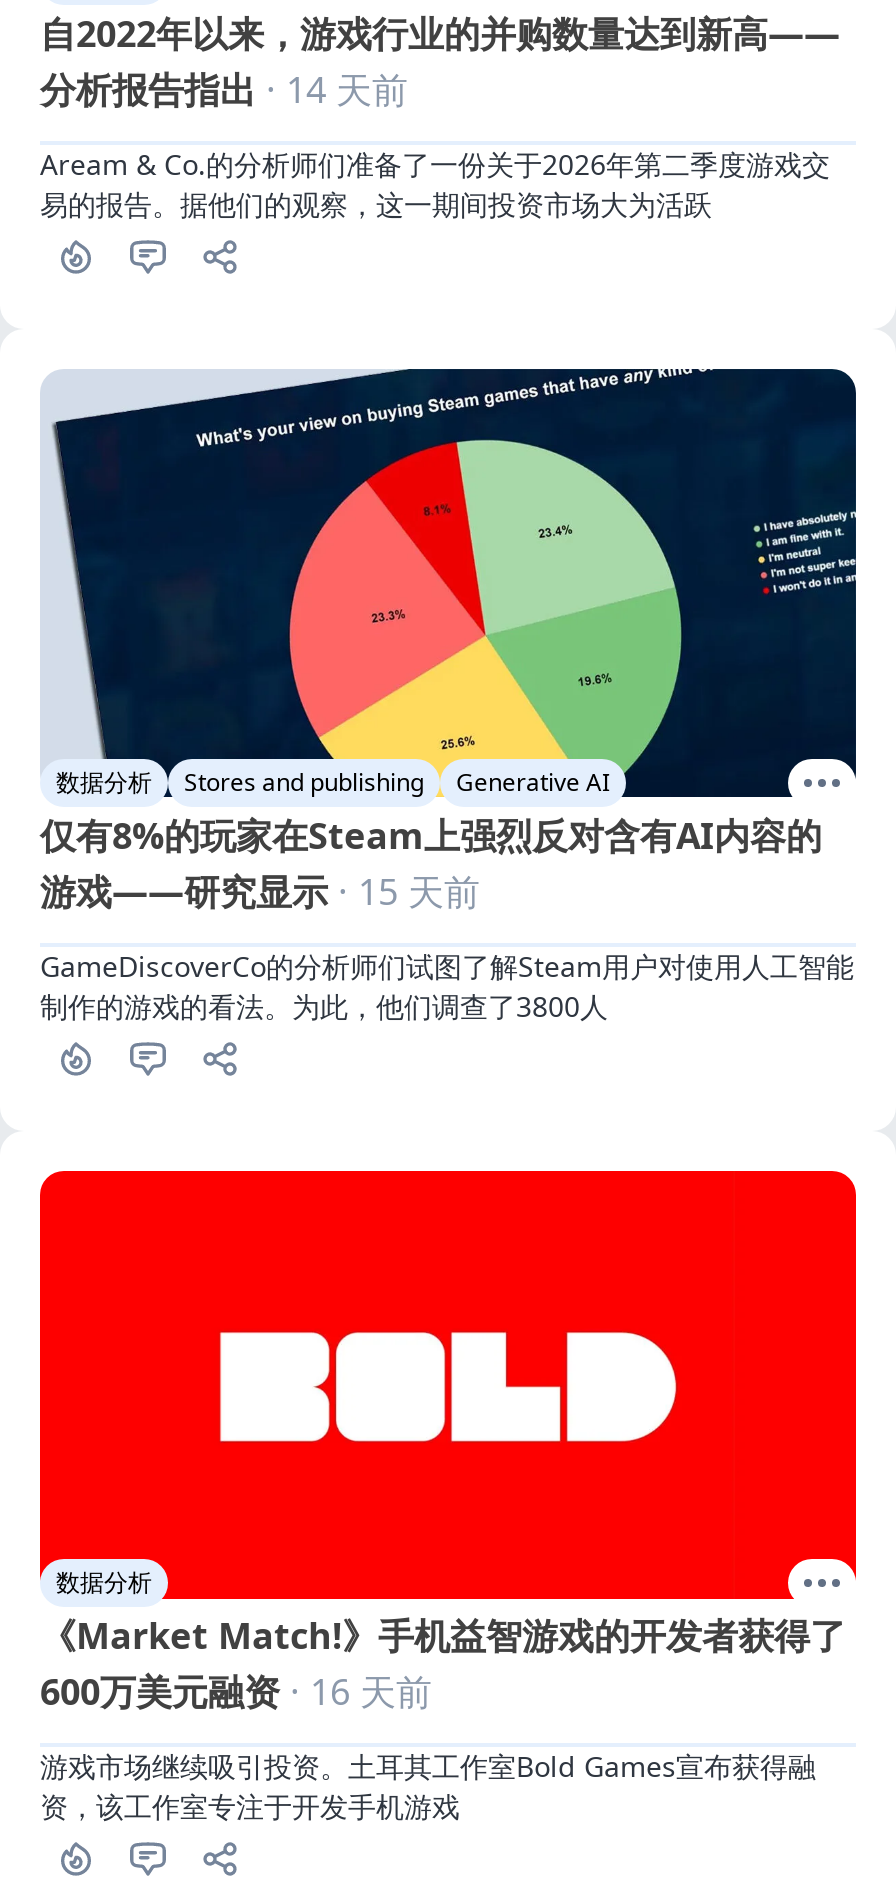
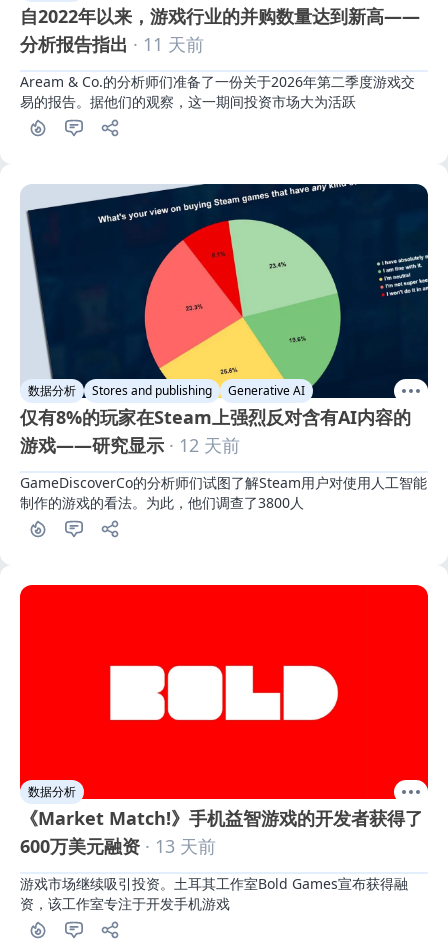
- 分析报告指出· 14 天前
+ 分析报告指出· 11 天前

- 游戏——研究显示· 15 天前
+ 游戏——研究显示· 12 天前

- 600万美元融资· 16 天前
+ 600万美元融资· 13 天前
